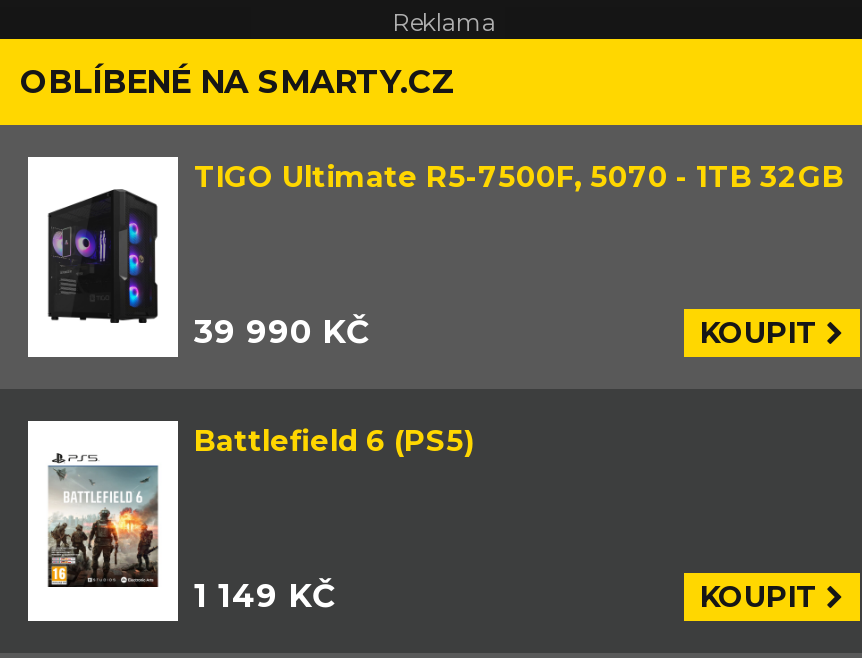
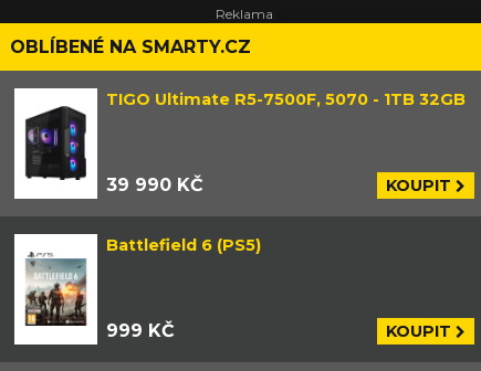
- 1 149 KČ
+ 999 KČ
